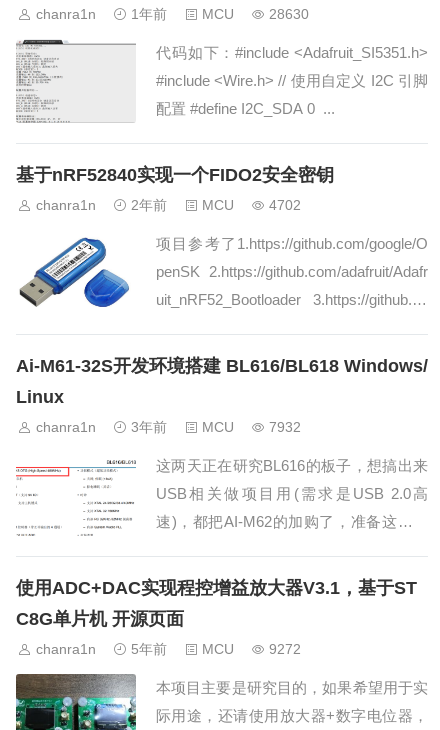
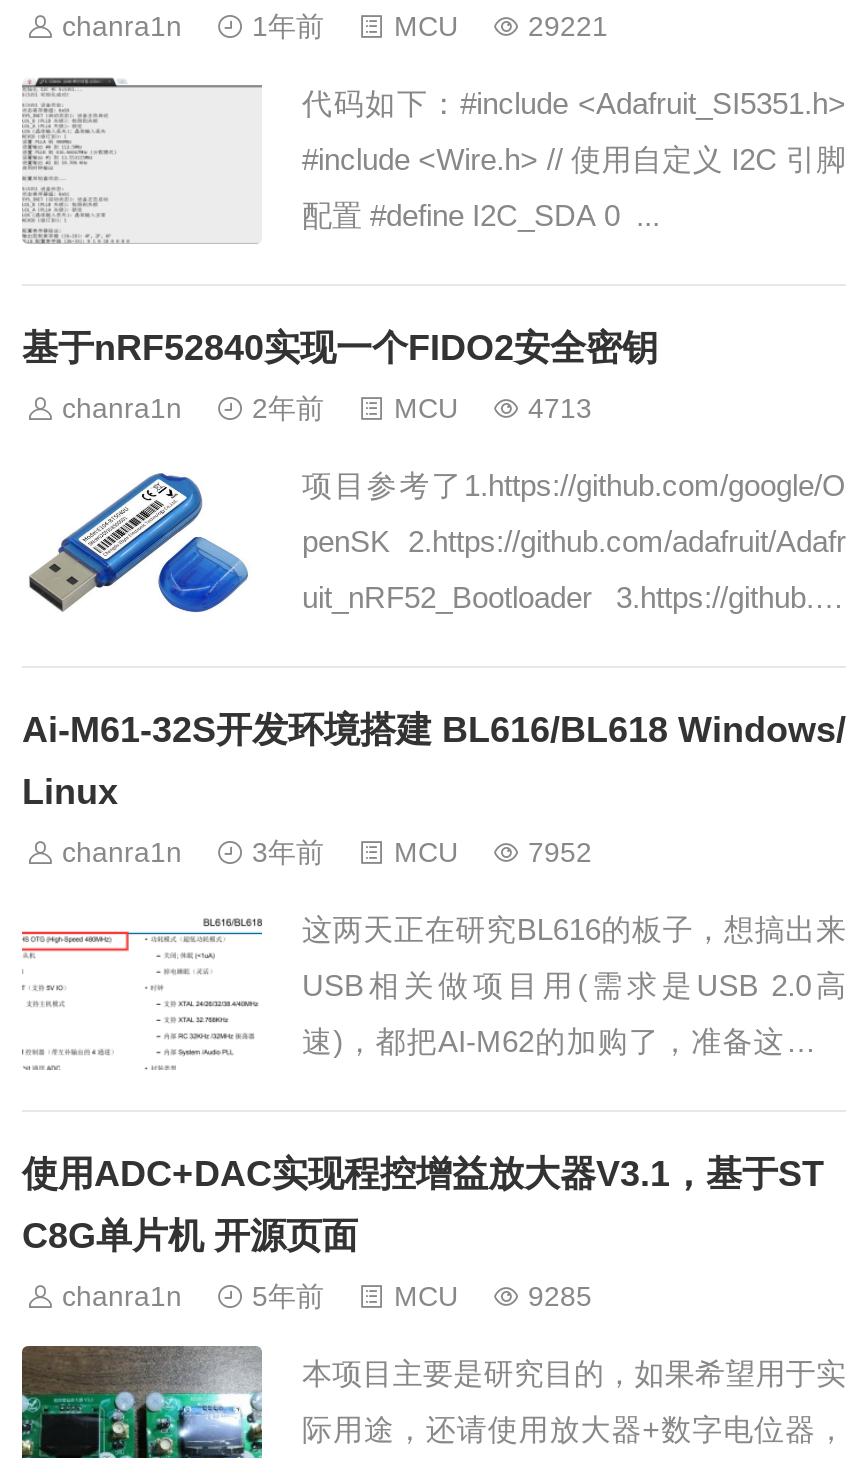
- 28630
+ 29221

- 4702
+ 4713

- 7932
+ 7952

- 9272
+ 9285
